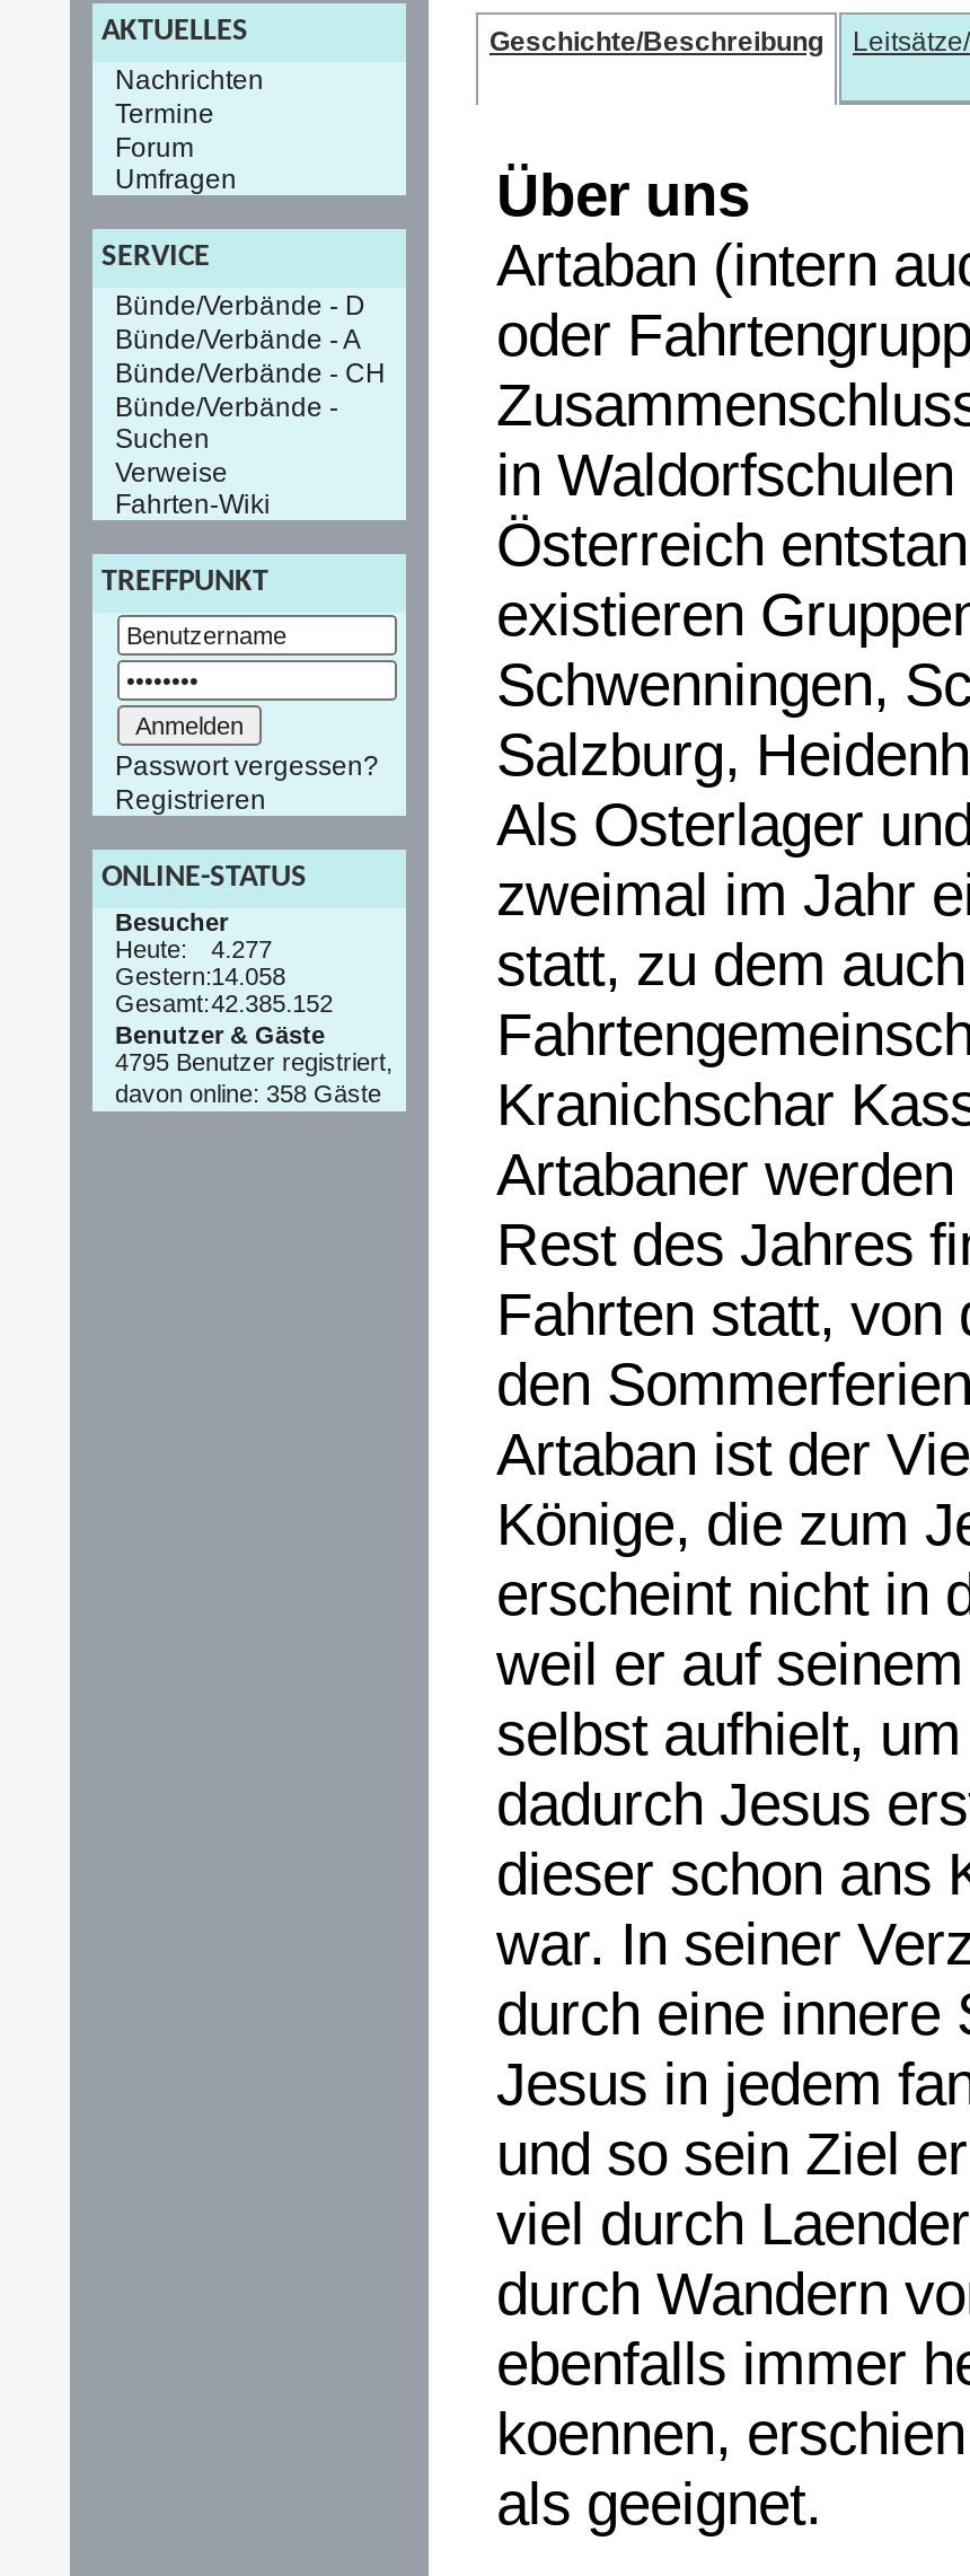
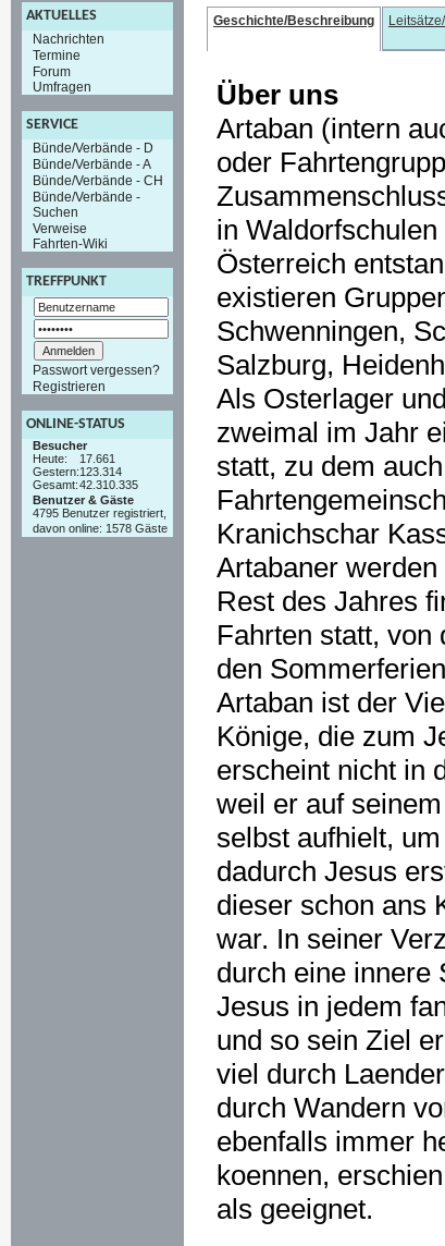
- Heute: 4.277
+ Heute: 17.661

- Gestern:14.058
+ Gestern:123.314

- Gesamt:42.385.152
+ Gesamt:42.310.335

- davon online: 358 Gäste
+ davon online: 1578 Gäste
